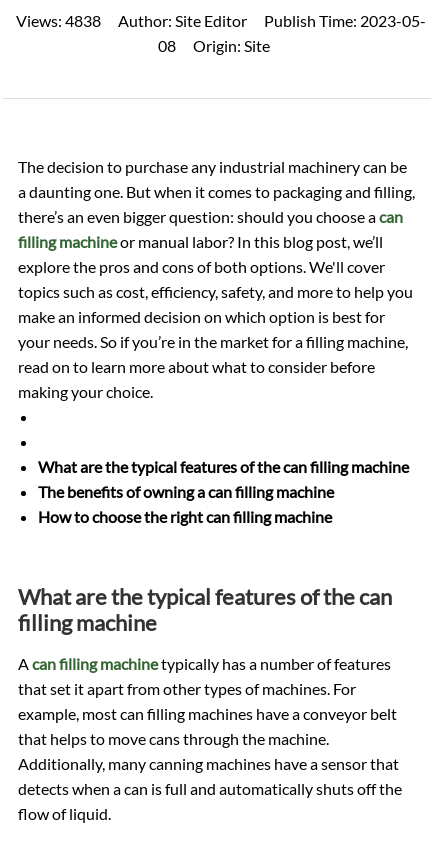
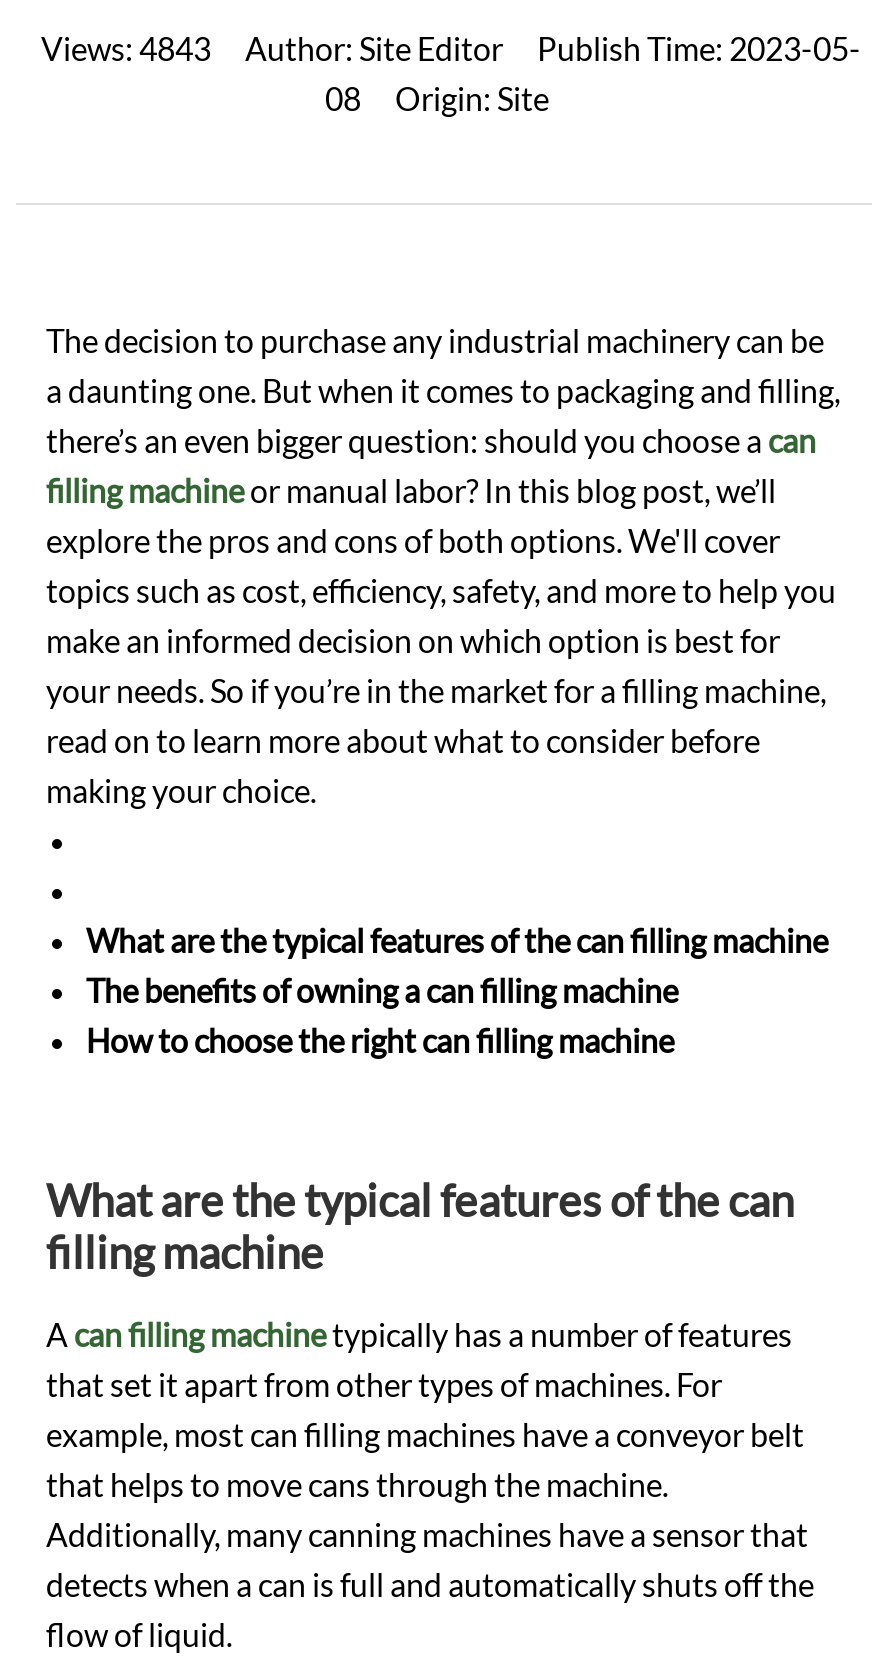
- Views: 4838 Author: Site Editor Publish Time: 2023-05-
+ Views: 4843 Author: Site Editor Publish Time: 2023-05-
